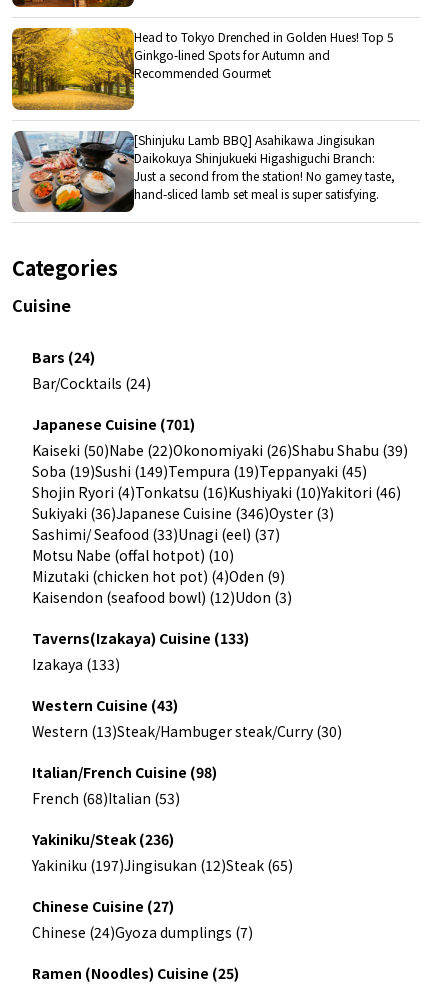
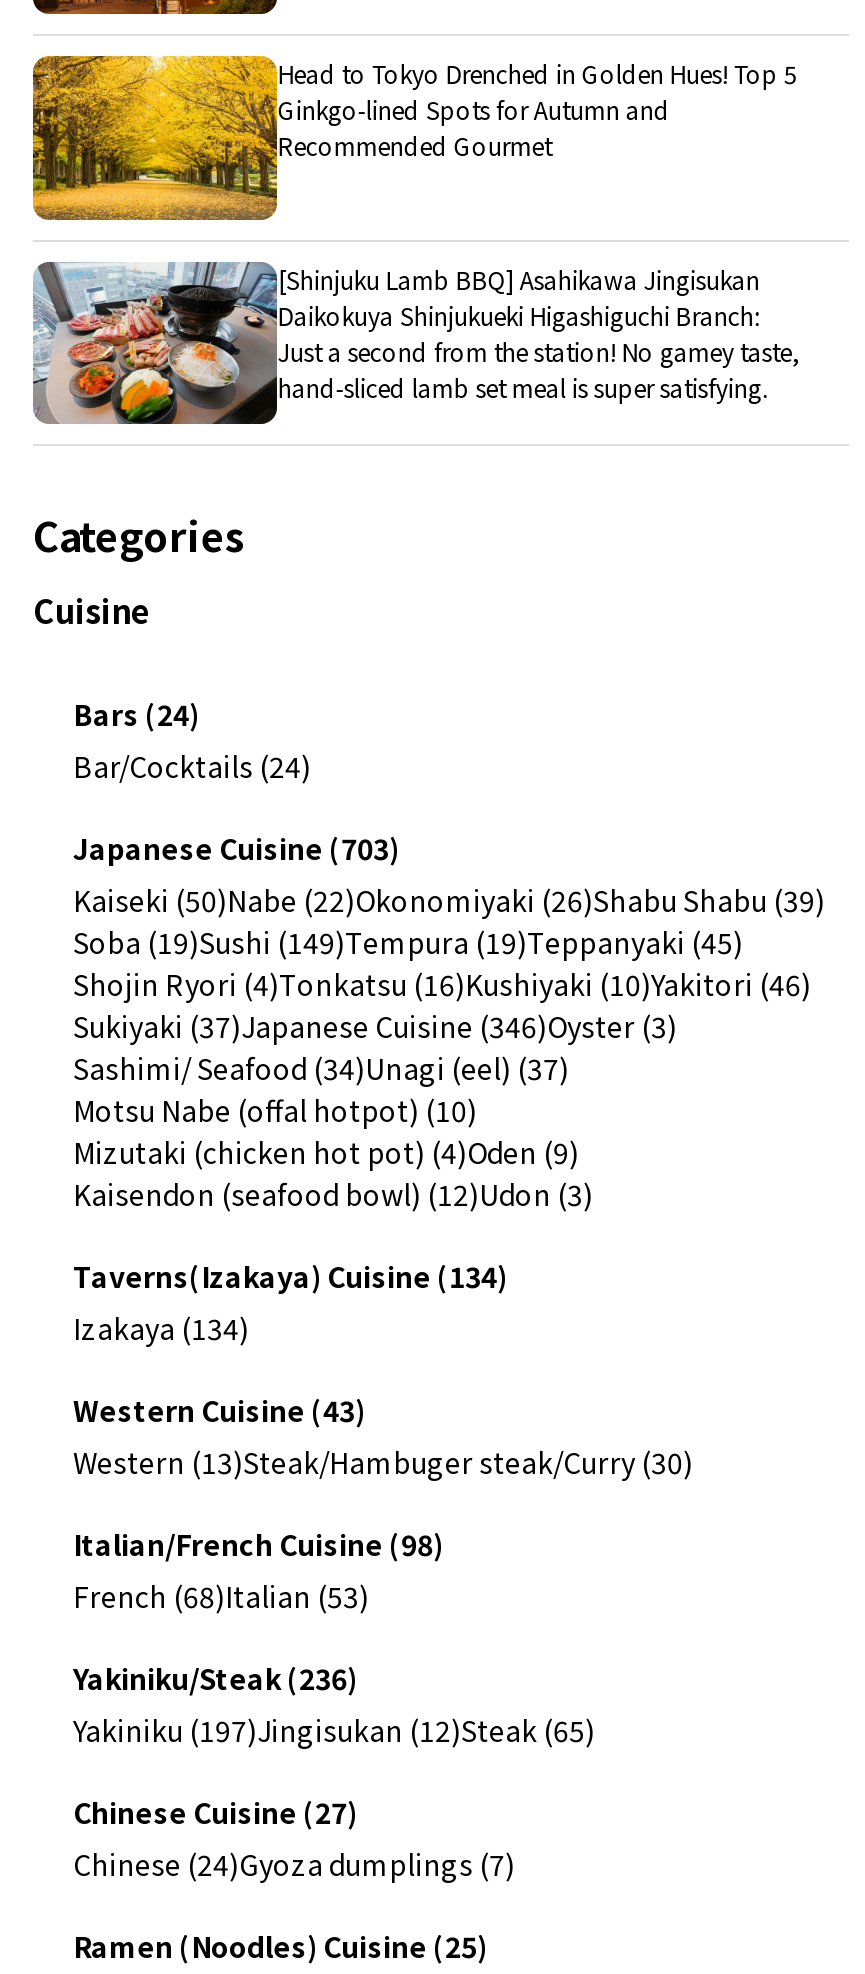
- Japanese Cuisine (701)
+ Japanese Cuisine (703)

- Sukiyaki (36)Japanese Cuisine (346)Oyster (3)
+ Sukiyaki (37)Japanese Cuisine (346)Oyster (3)

- Sashimi/ Seafood (33)Unagi (eel) (37)
+ Sashimi/ Seafood (34)Unagi (eel) (37)

- Taverns(Izakaya) Cuisine (133)
+ Taverns(Izakaya) Cuisine (134)

- Izakaya (133)
+ Izakaya (134)
